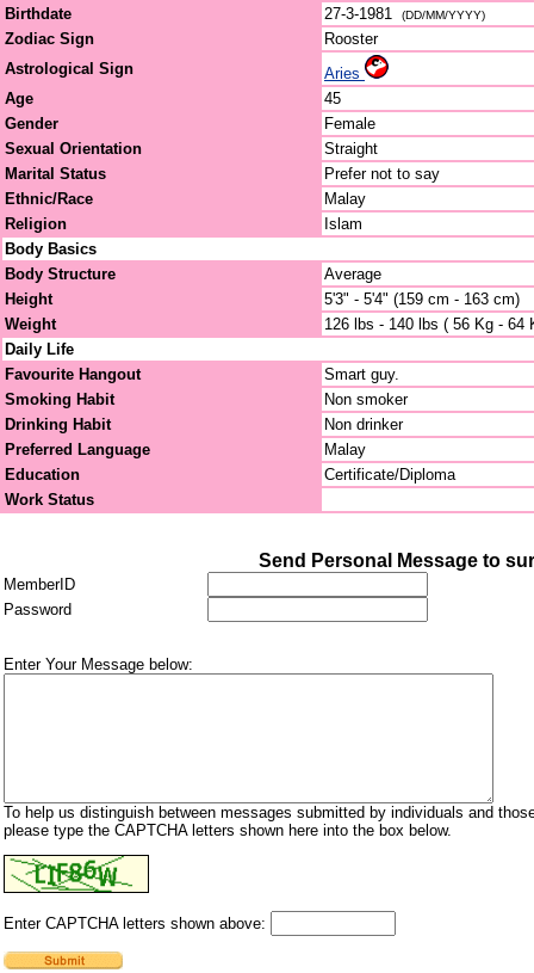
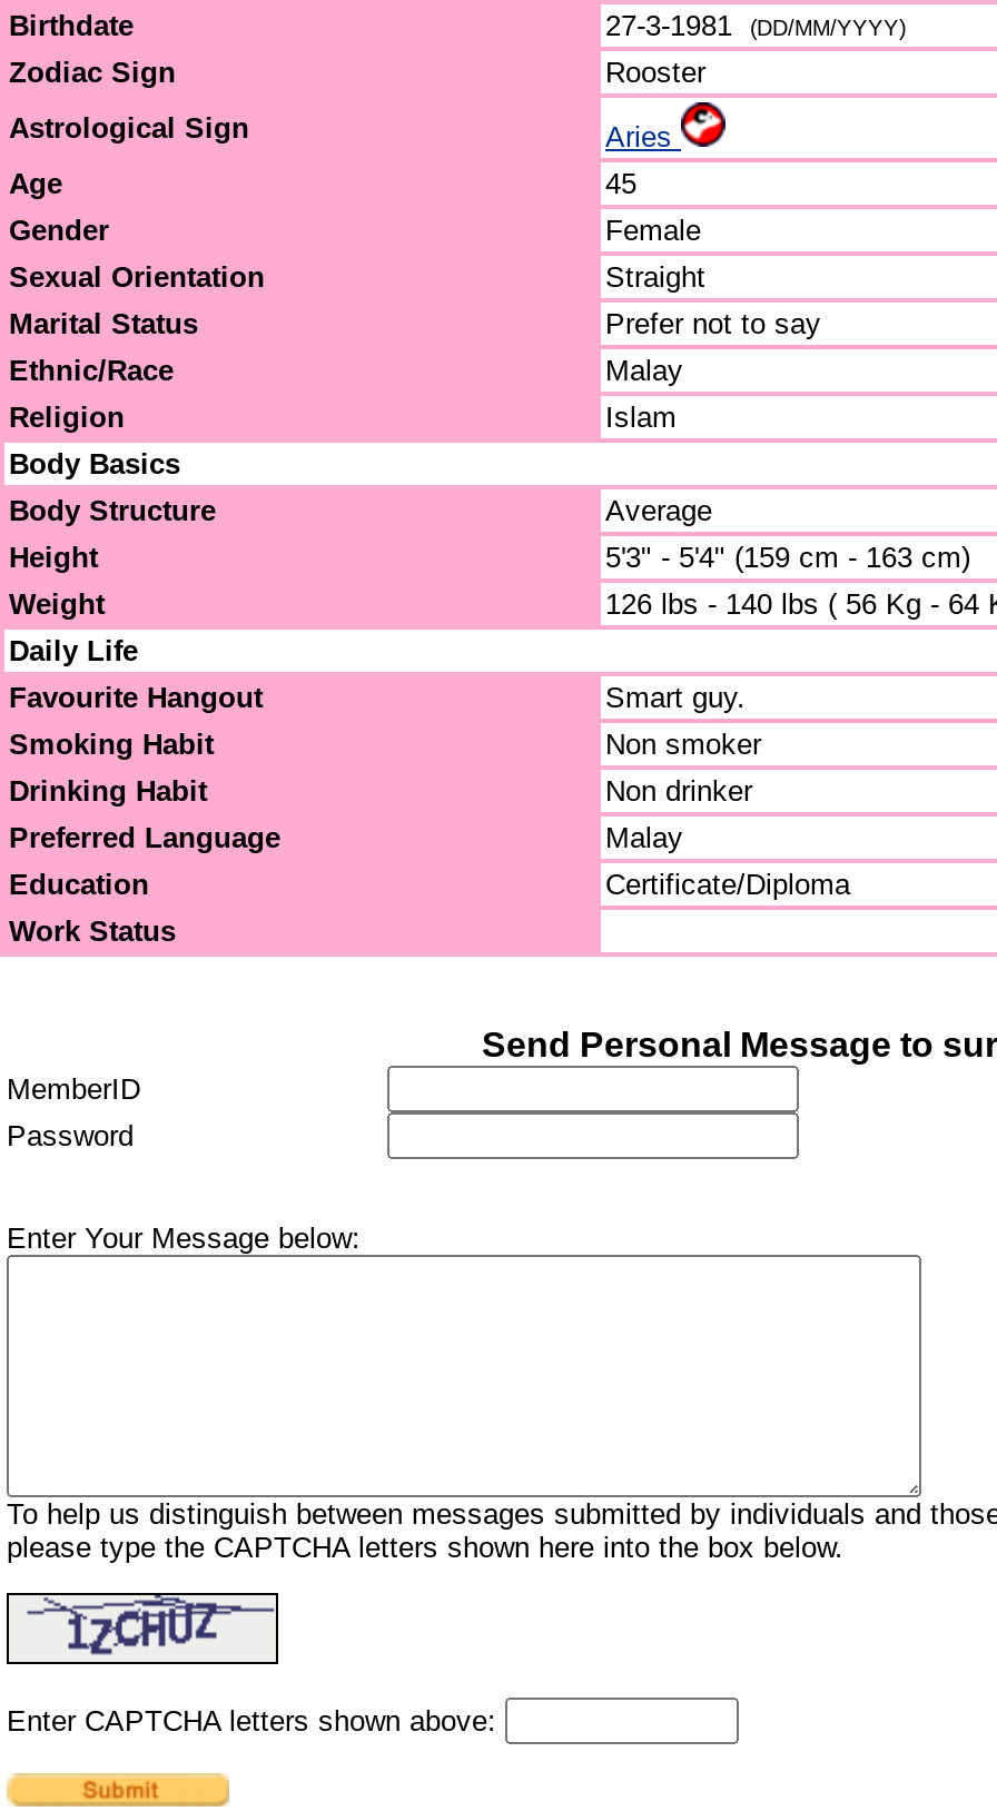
- [image]
+ [image]
